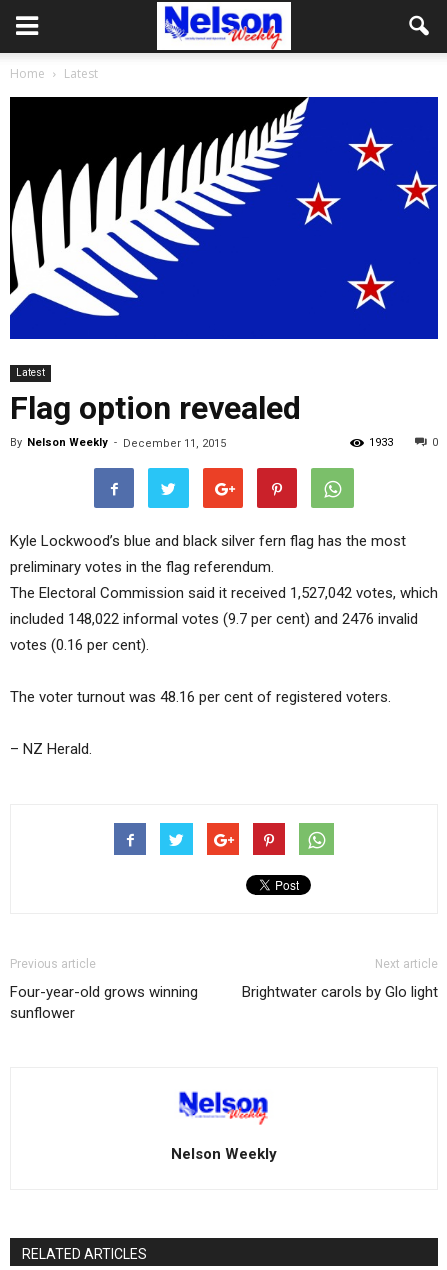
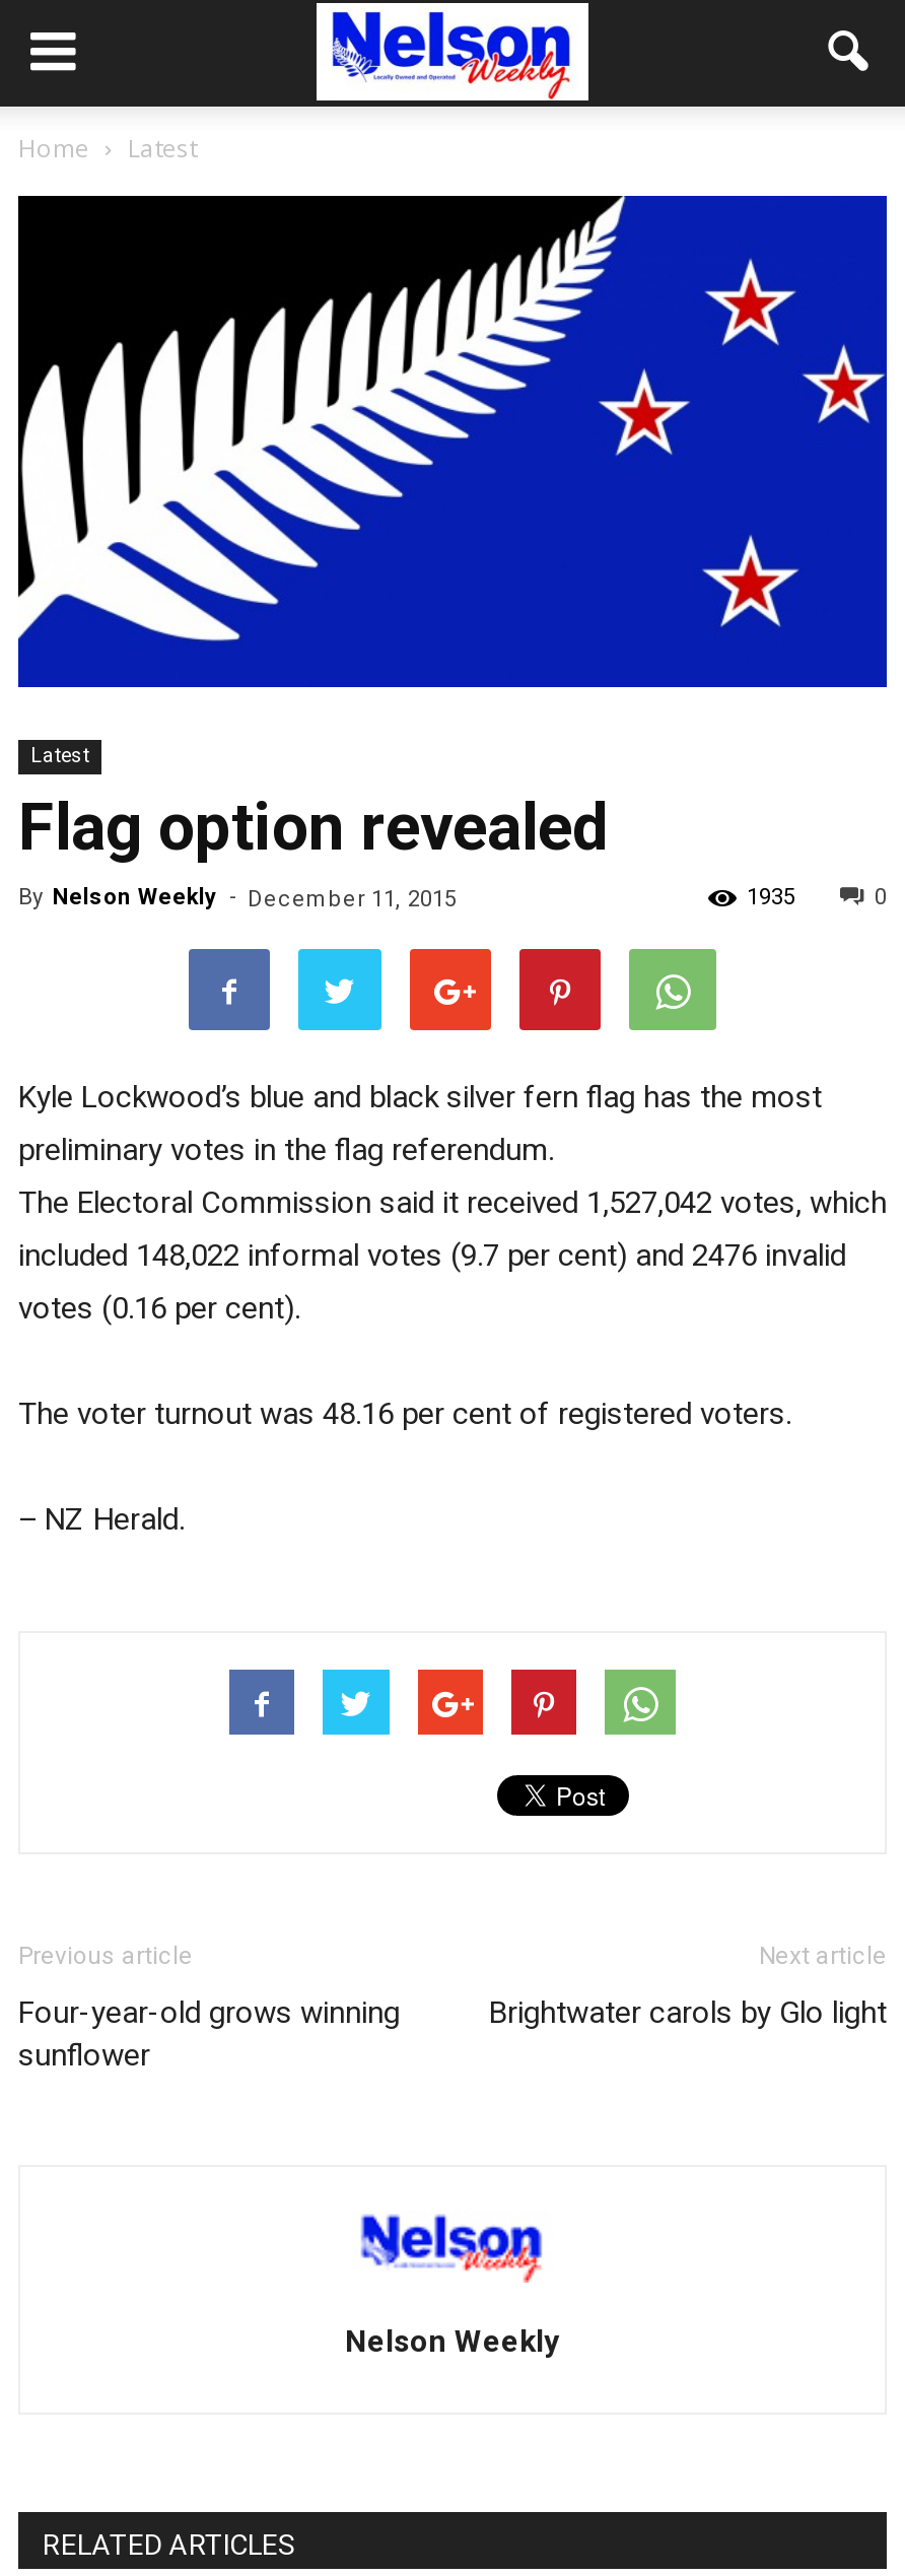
- 1933
+ 1935
